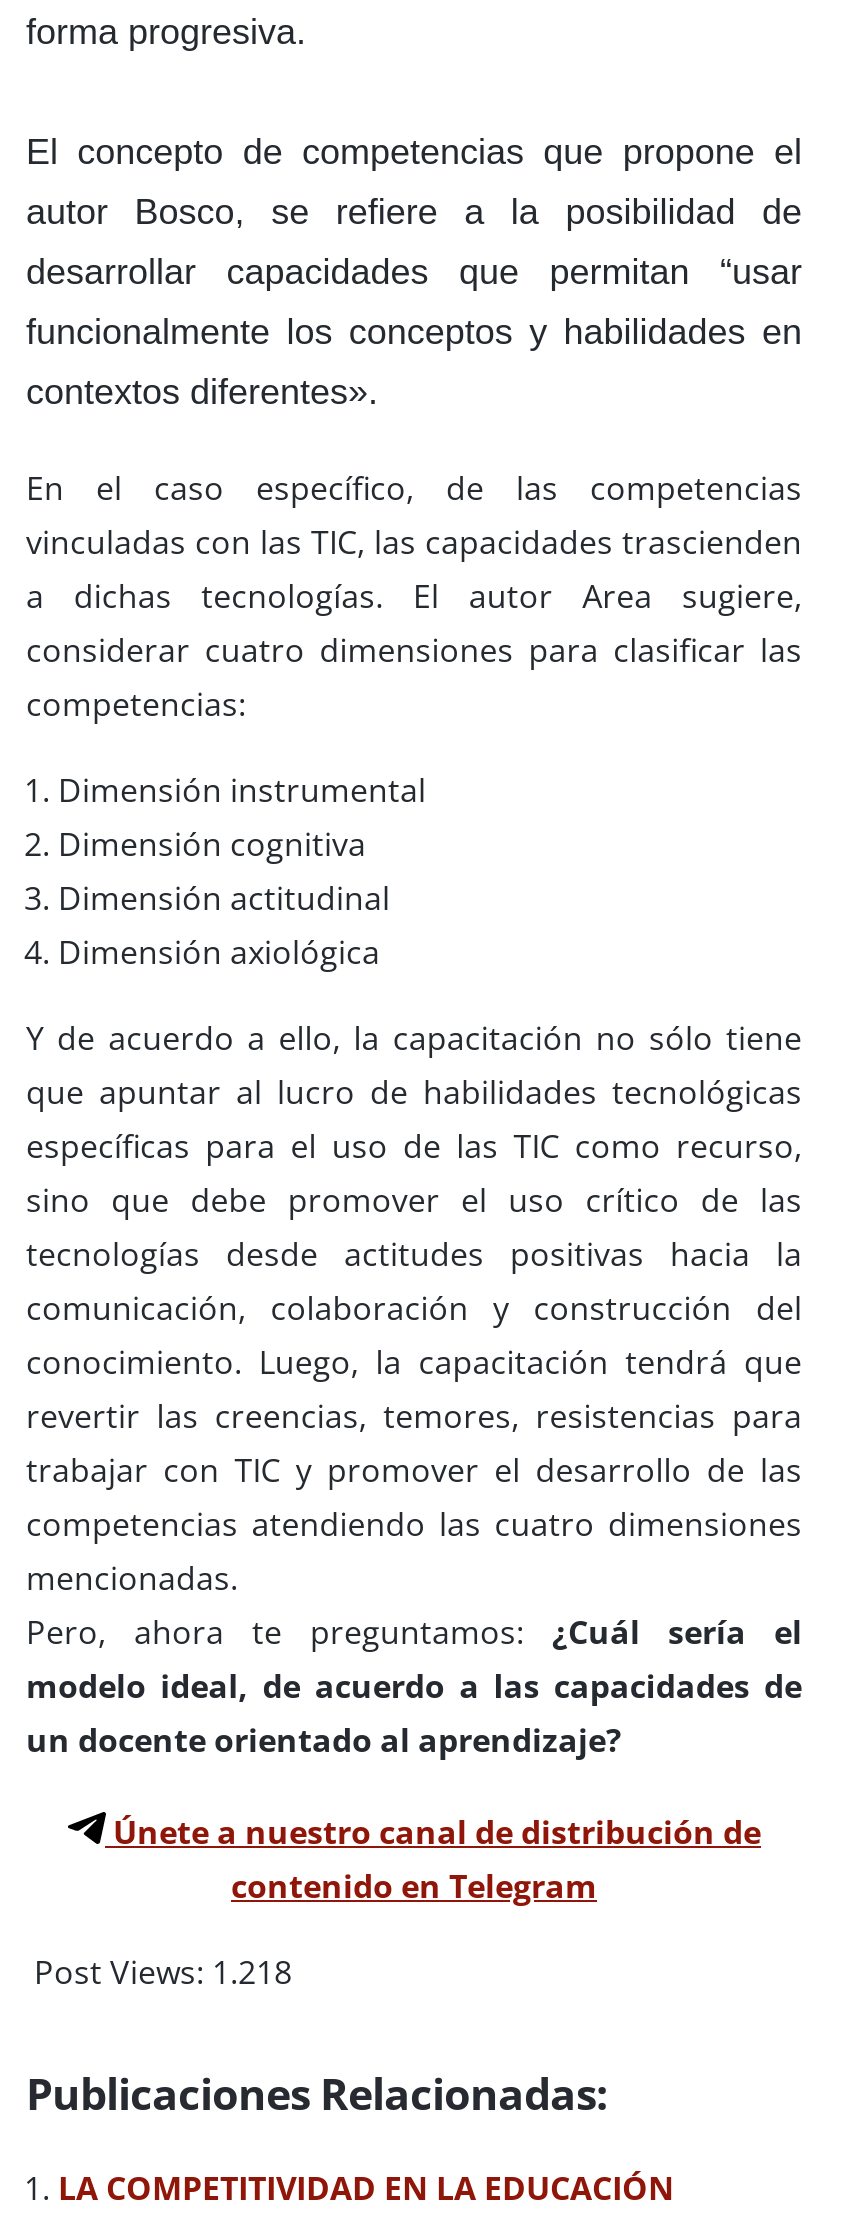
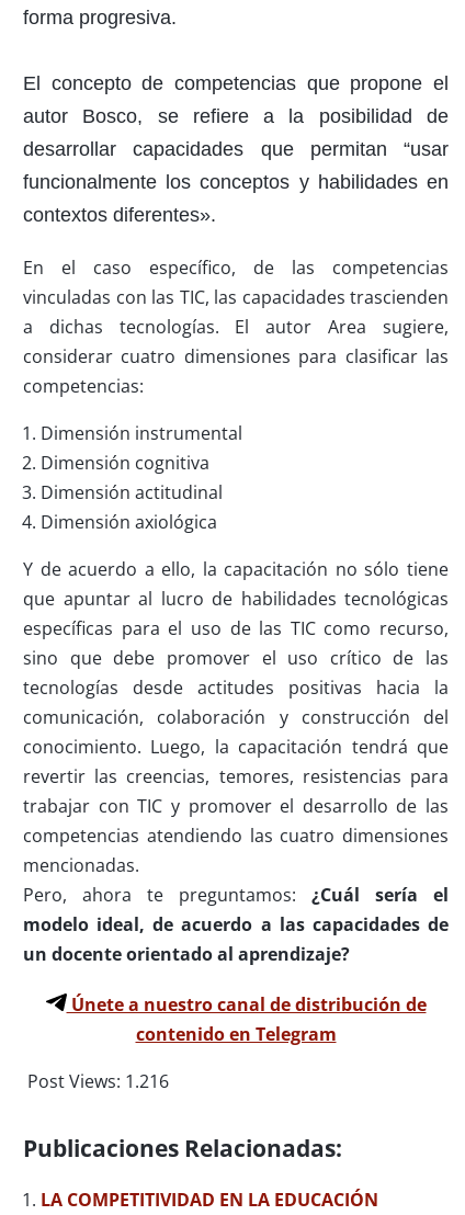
- Post Views: 1.218
+ Post Views: 1.216
